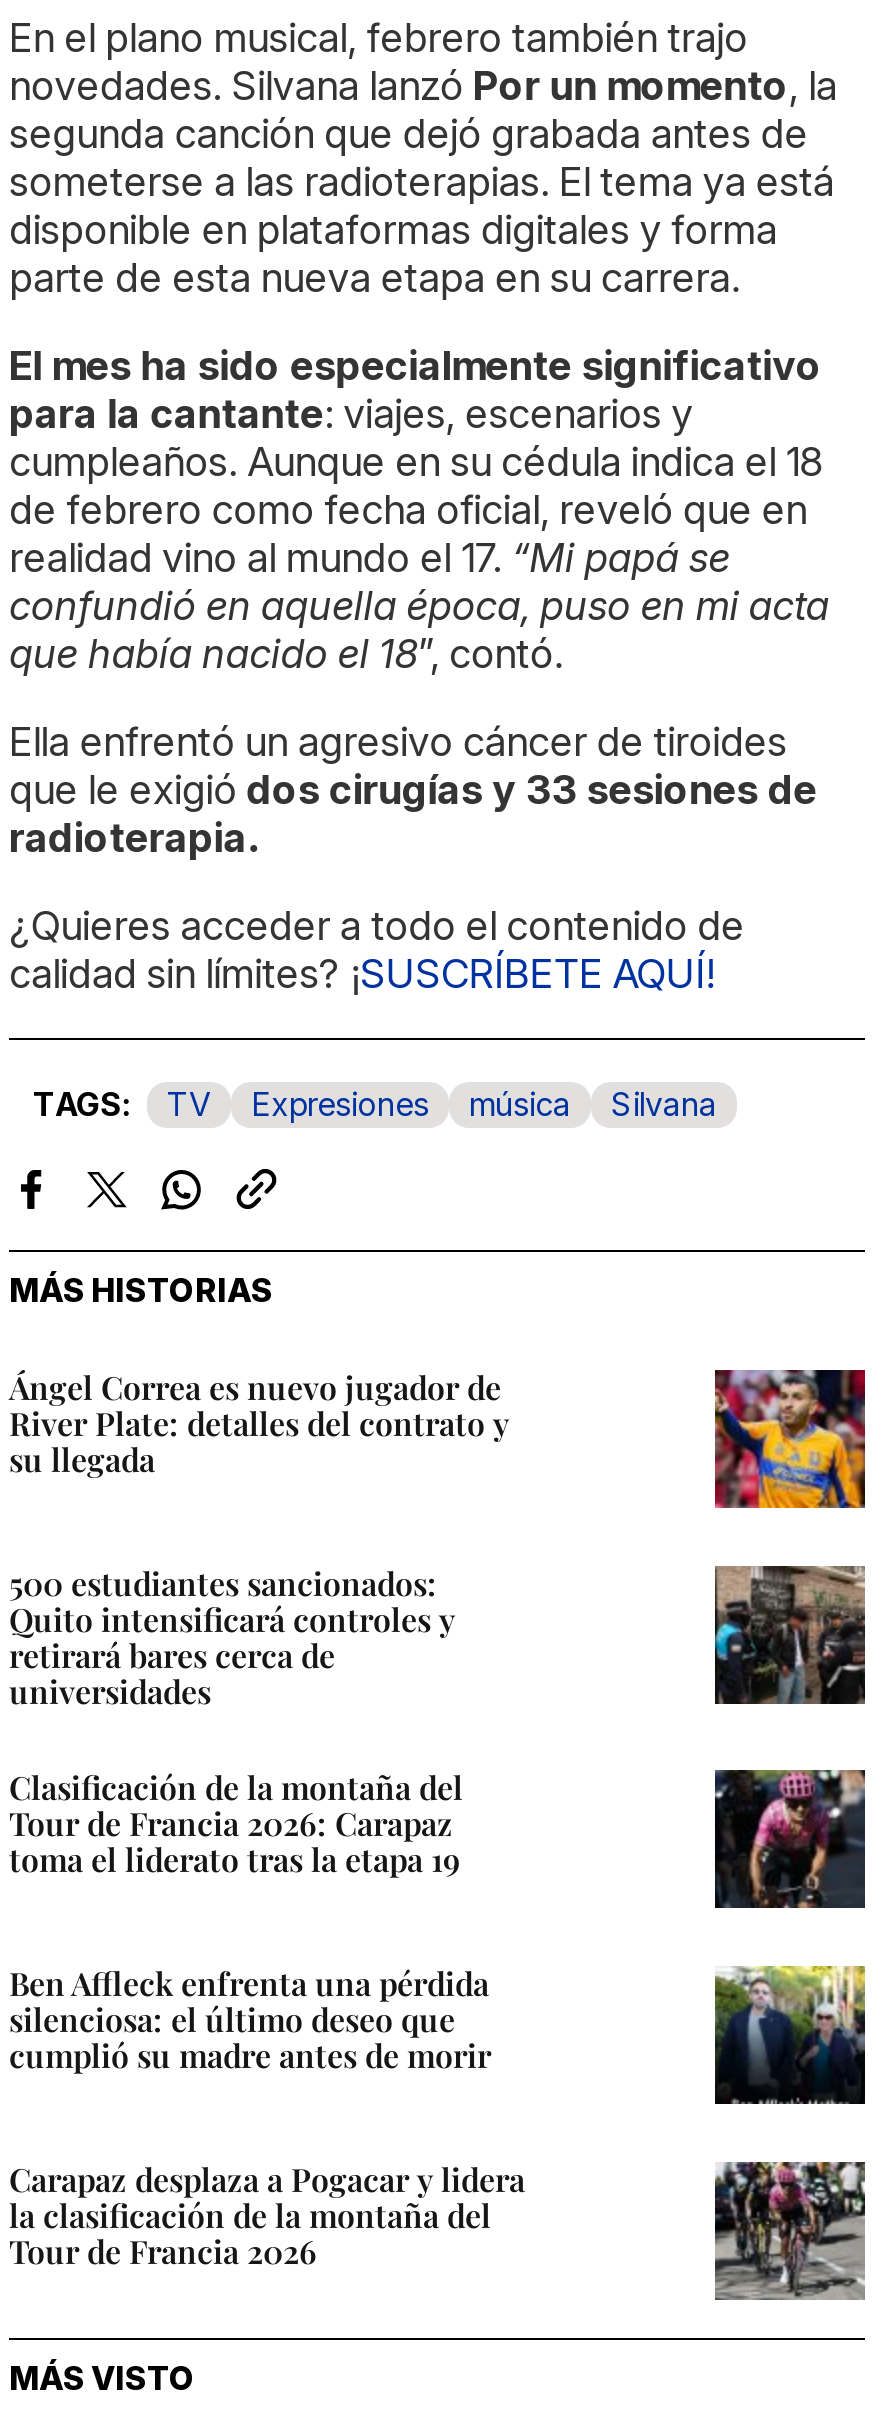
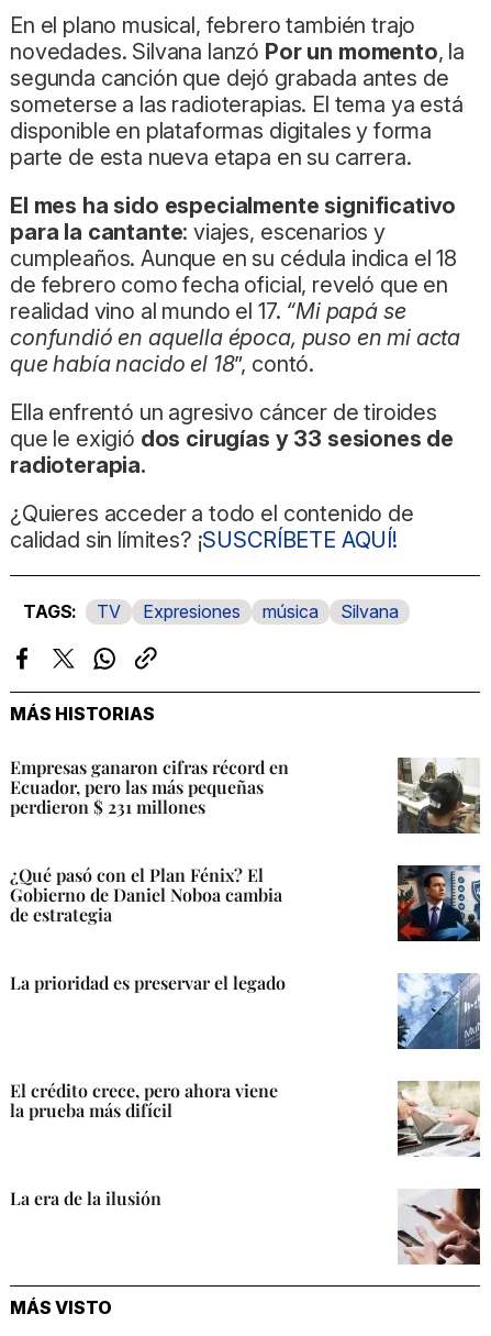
- Ángel Correa es nuevo jugador de
- River Plate: detalles del contrato y
- su llegada
+ Empresas ganaron cifras récord en
+ Ecuador, pero las más pequeñas
+ perdieron $ 231 millones

- [image]
+ [image]

- 500 estudiantes sancionados:
- Quito intensificará controles y
- retirará bares cerca de
- universidades
+ ¿Qué pasó con el Plan Fénix? El
+ Gobierno de Daniel Noboa cambia
+ de estrategia

- [image]
+ [image]

- Clasificación de la montaña del
- Tour de Francia 2026: Carapaz
- toma el liderato tras la etapa 19
+ La prioridad es preservar el legado

- [image]
+ [image]

- Ben Affleck enfrenta una pérdida
- silenciosa: el último deseo que
- cumplió su madre antes de morir
+ El crédito crece, pero ahora viene
+ la prueba más difícil

- [image]
+ [image]

- Carapaz desplaza a Pogacar y lidera
- la clasificación de la montaña del
- Tour de Francia 2026
+ La era de la ilusión

- [image]
+ [image]
